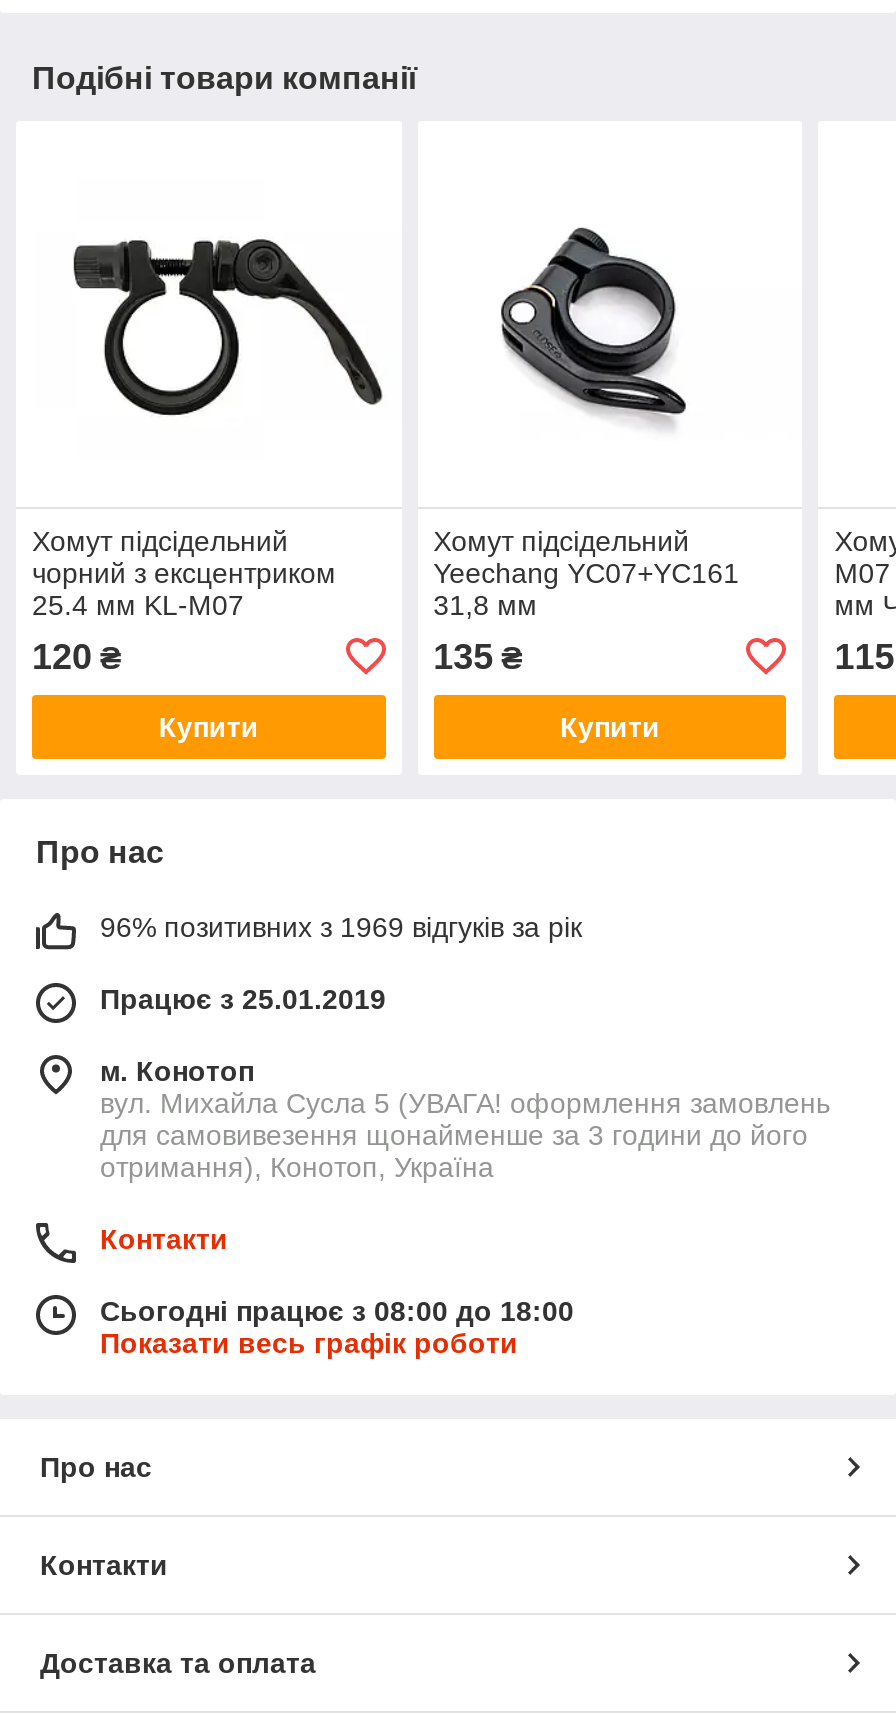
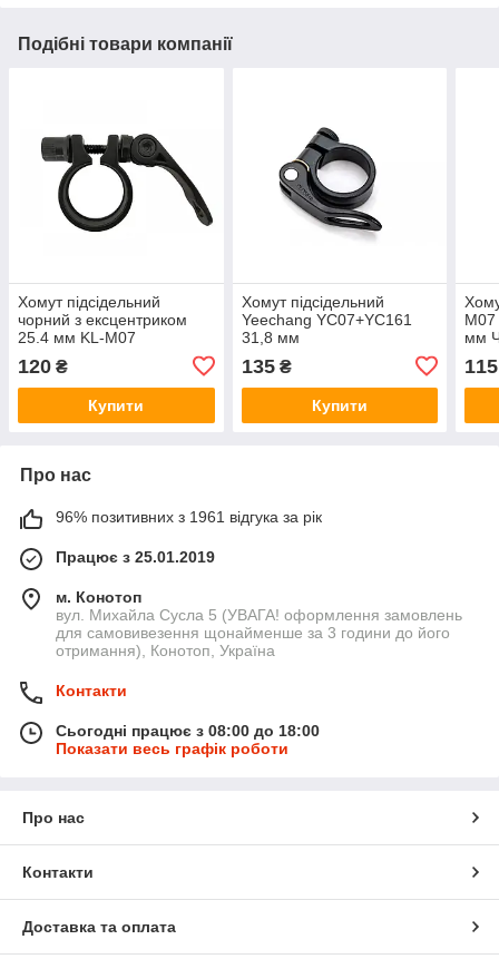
- 96% позитивних з 1969 відгуків за рік
+ 96% позитивних з 1961 відгука за рік
